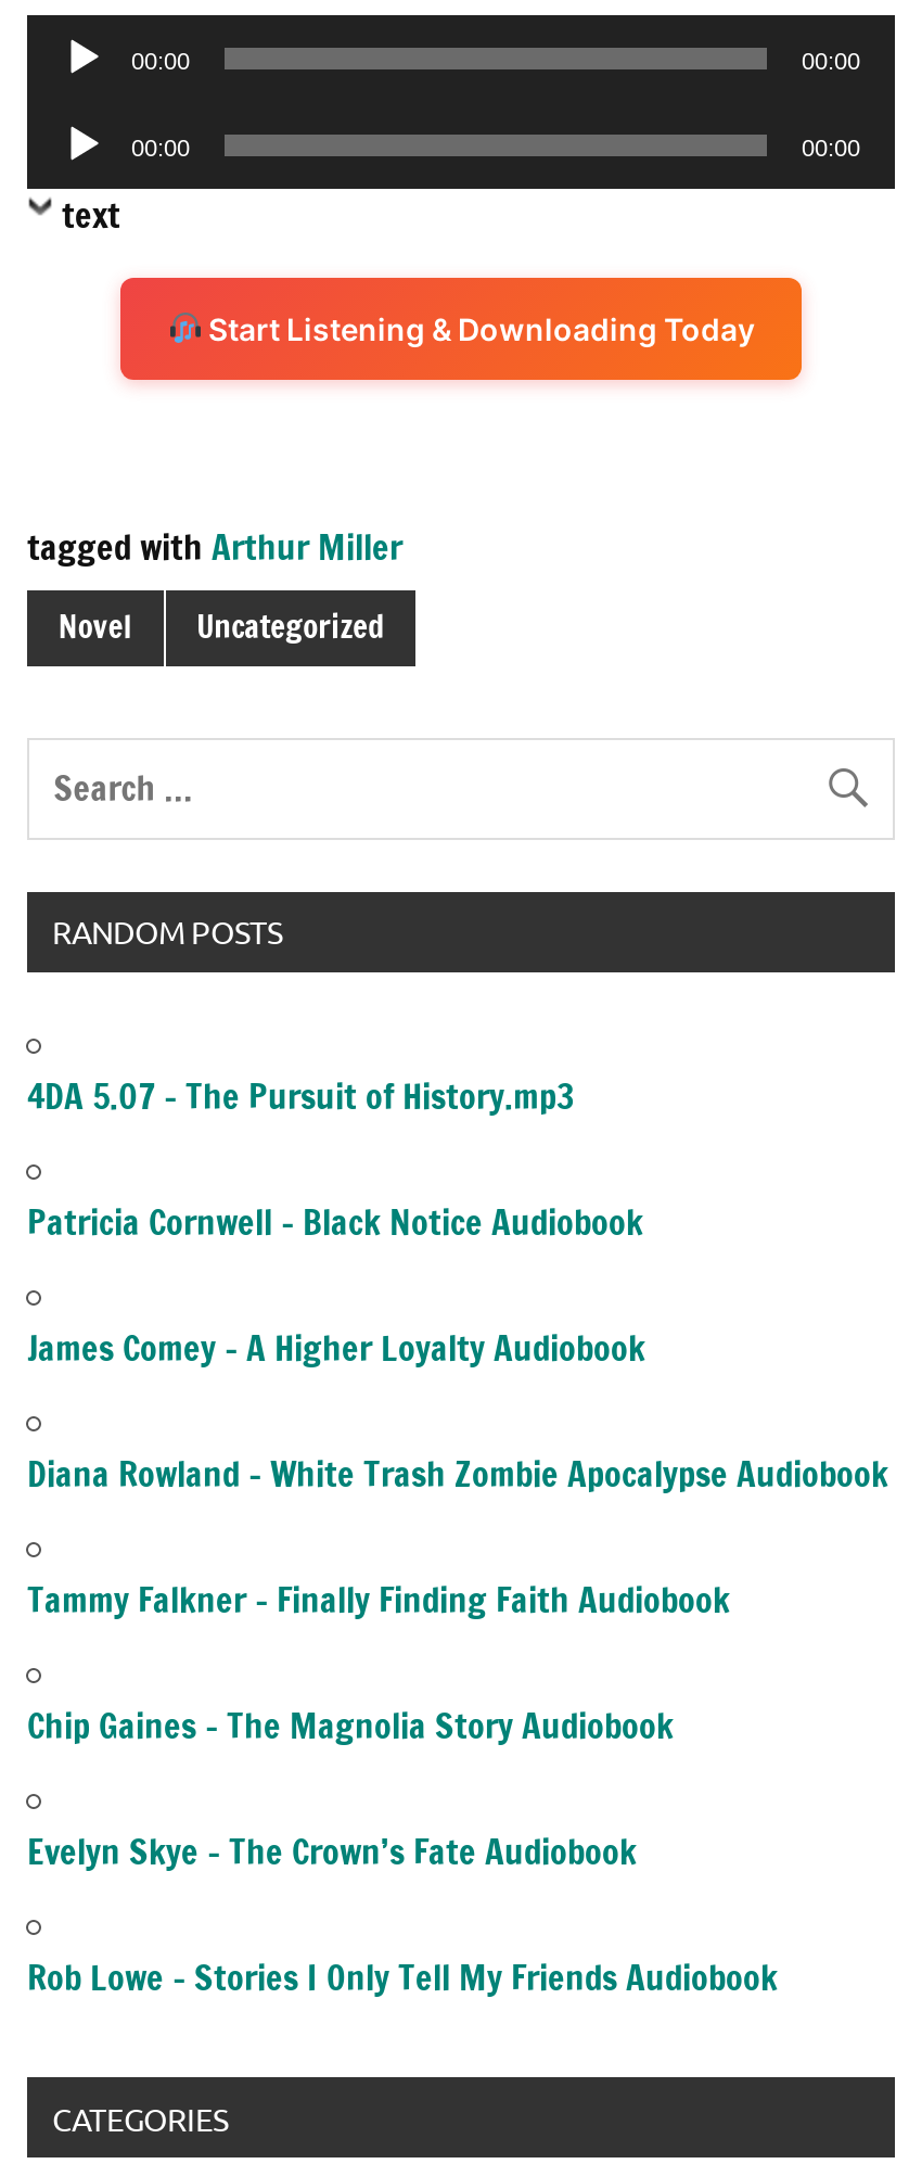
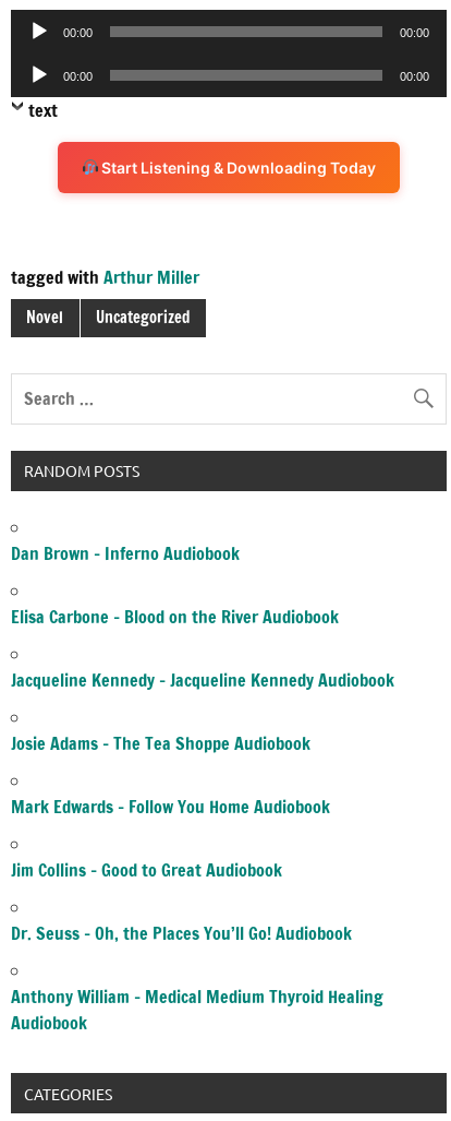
- 4DA 5.07 – The Pursuit of History.mp3
+ Dan Brown – Inferno Audiobook

- Patricia Cornwell – Black Notice Audiobook
+ Elisa Carbone – Blood on the River Audiobook

- James Comey – A Higher Loyalty Audiobook
+ Jacqueline Kennedy – Jacqueline Kennedy Audiobook

- Diana Rowland – White Trash Zombie Apocalypse Audiobook
+ Josie Adams – The Tea Shoppe Audiobook

- Tammy Falkner – Finally Finding Faith Audiobook
+ Mark Edwards – Follow You Home Audiobook

- Chip Gaines – The Magnolia Story Audiobook
+ Jim Collins – Good to Great Audiobook

- Evelyn Skye – The Crown’s Fate Audiobook
+ Dr. Seuss – Oh, the Places You’ll Go! Audiobook

- Rob Lowe – Stories I Only Tell My Friends Audiobook
+ Anthony William – Medical Medium Thyroid Healing
+ Audiobook
